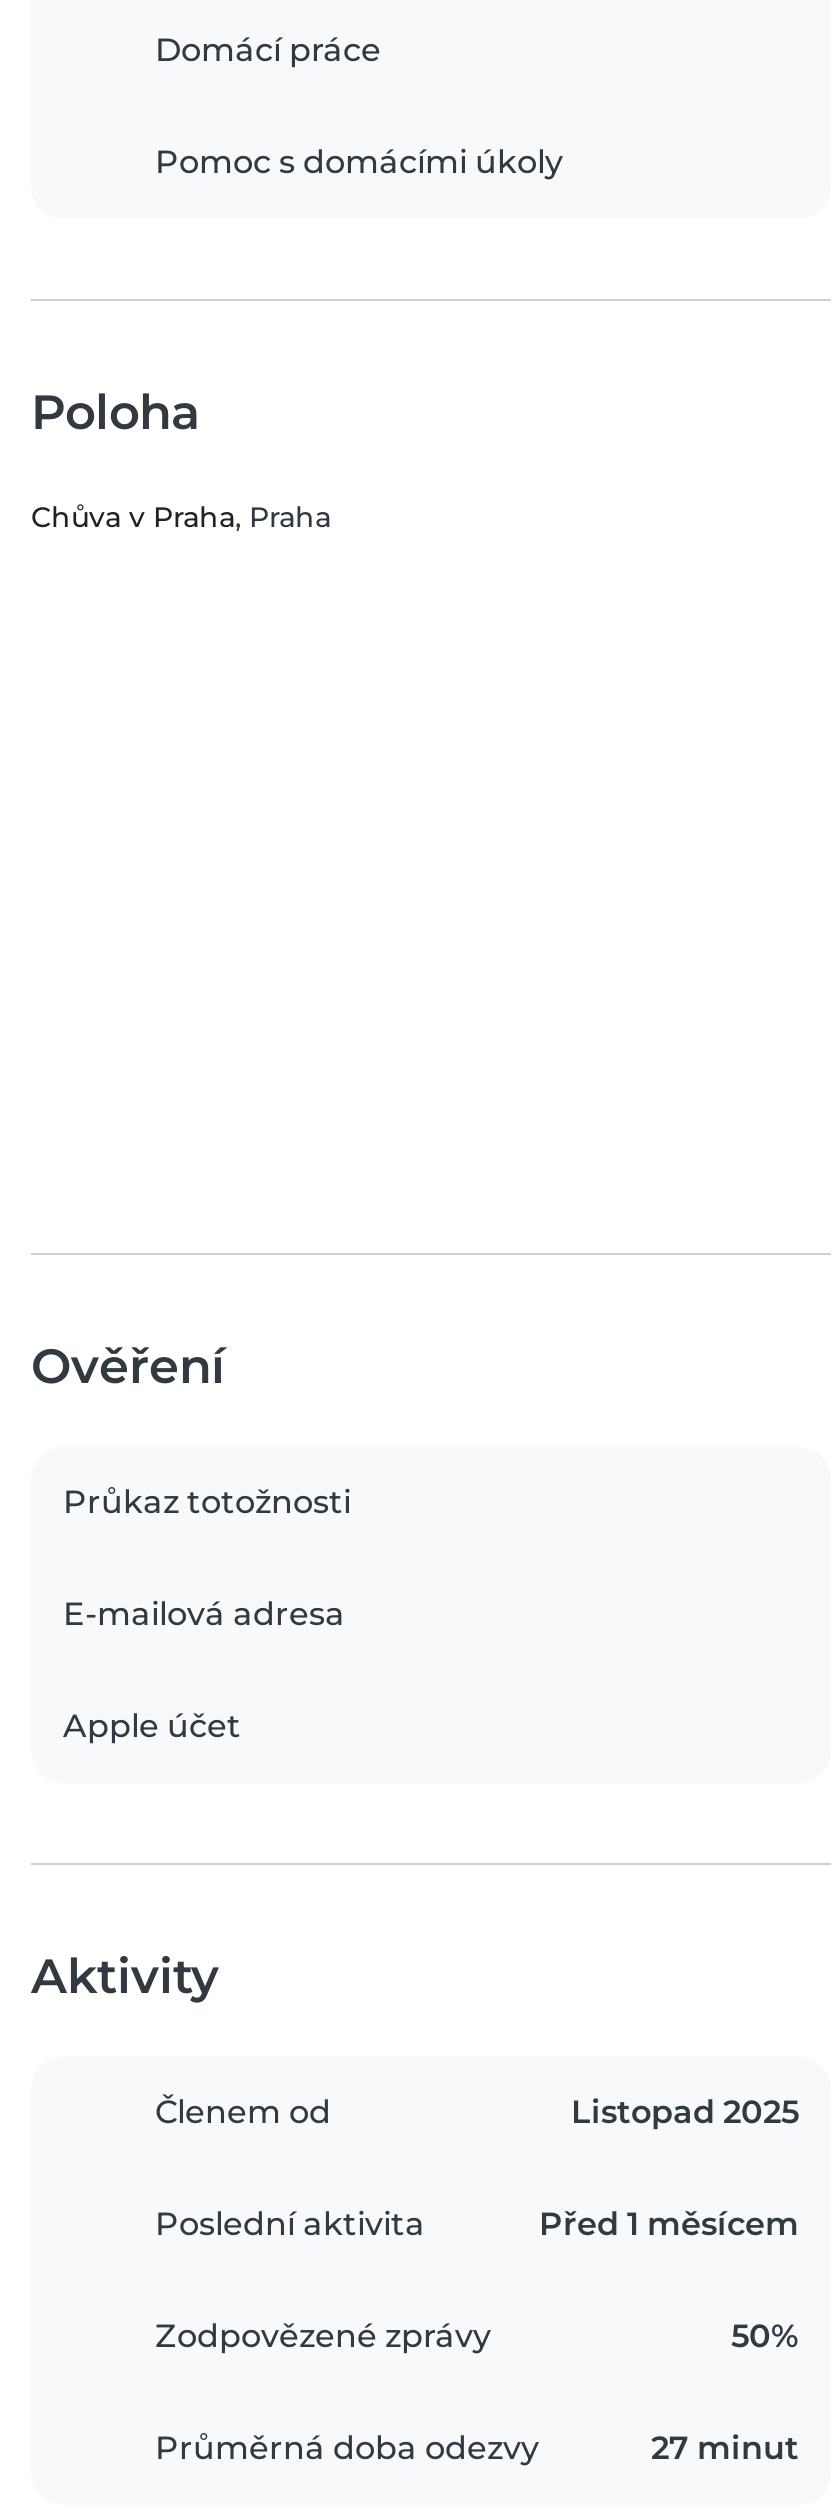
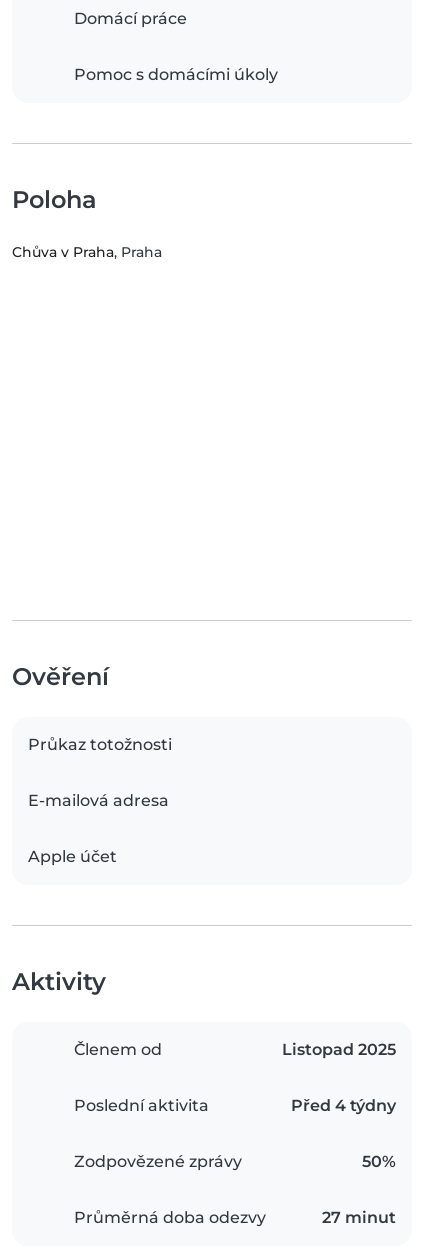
- Před 1 měsícem
+ Před 4 týdny
